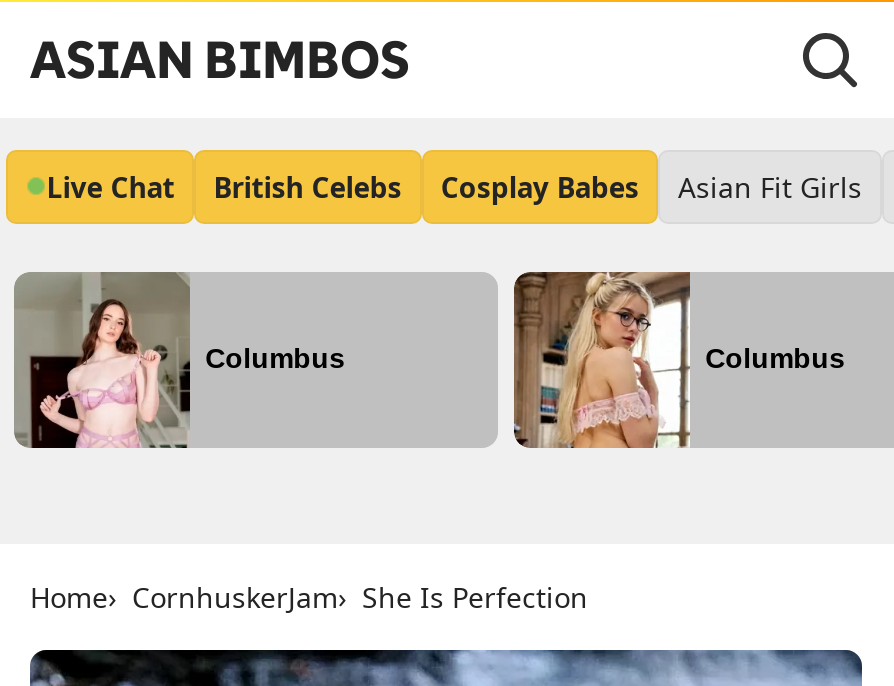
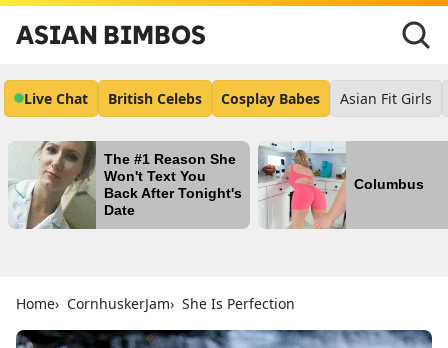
- [image]
- Columbus
+ [image]
+ The #1 Reason She
+ Won't Text You
+ Back After Tonight's
+ Date

- [image]
+ [image]
